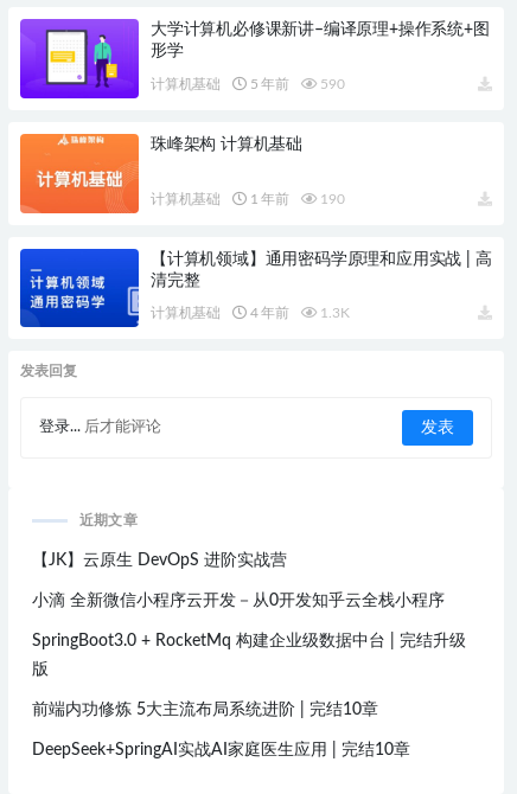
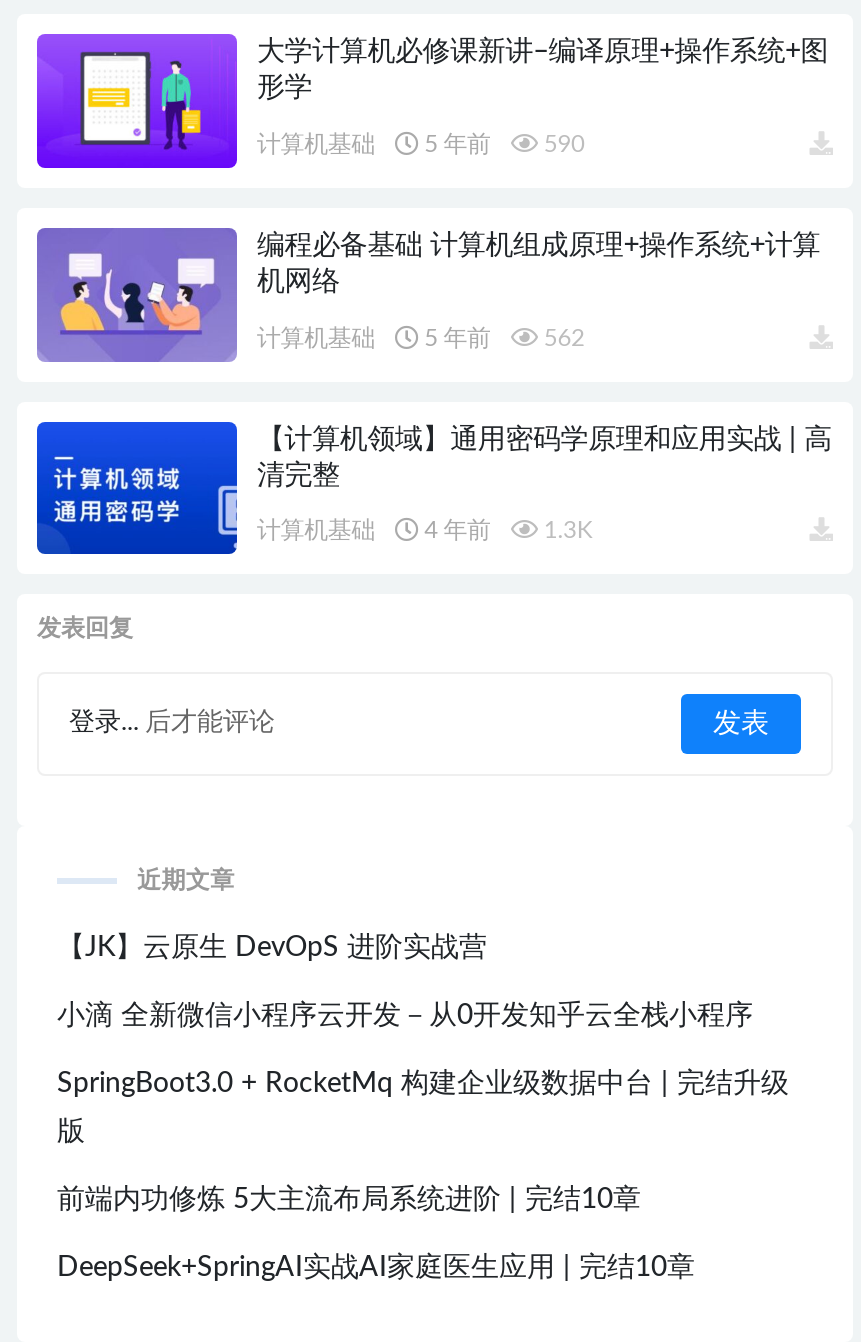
- [image]
- 珠峰架构 计算机基础
+ [image]
+ 编程必备基础 计算机组成原理+操作系统+计算
+ 机网络

- 1 年前
+ 5 年前

- 190
+ 562
